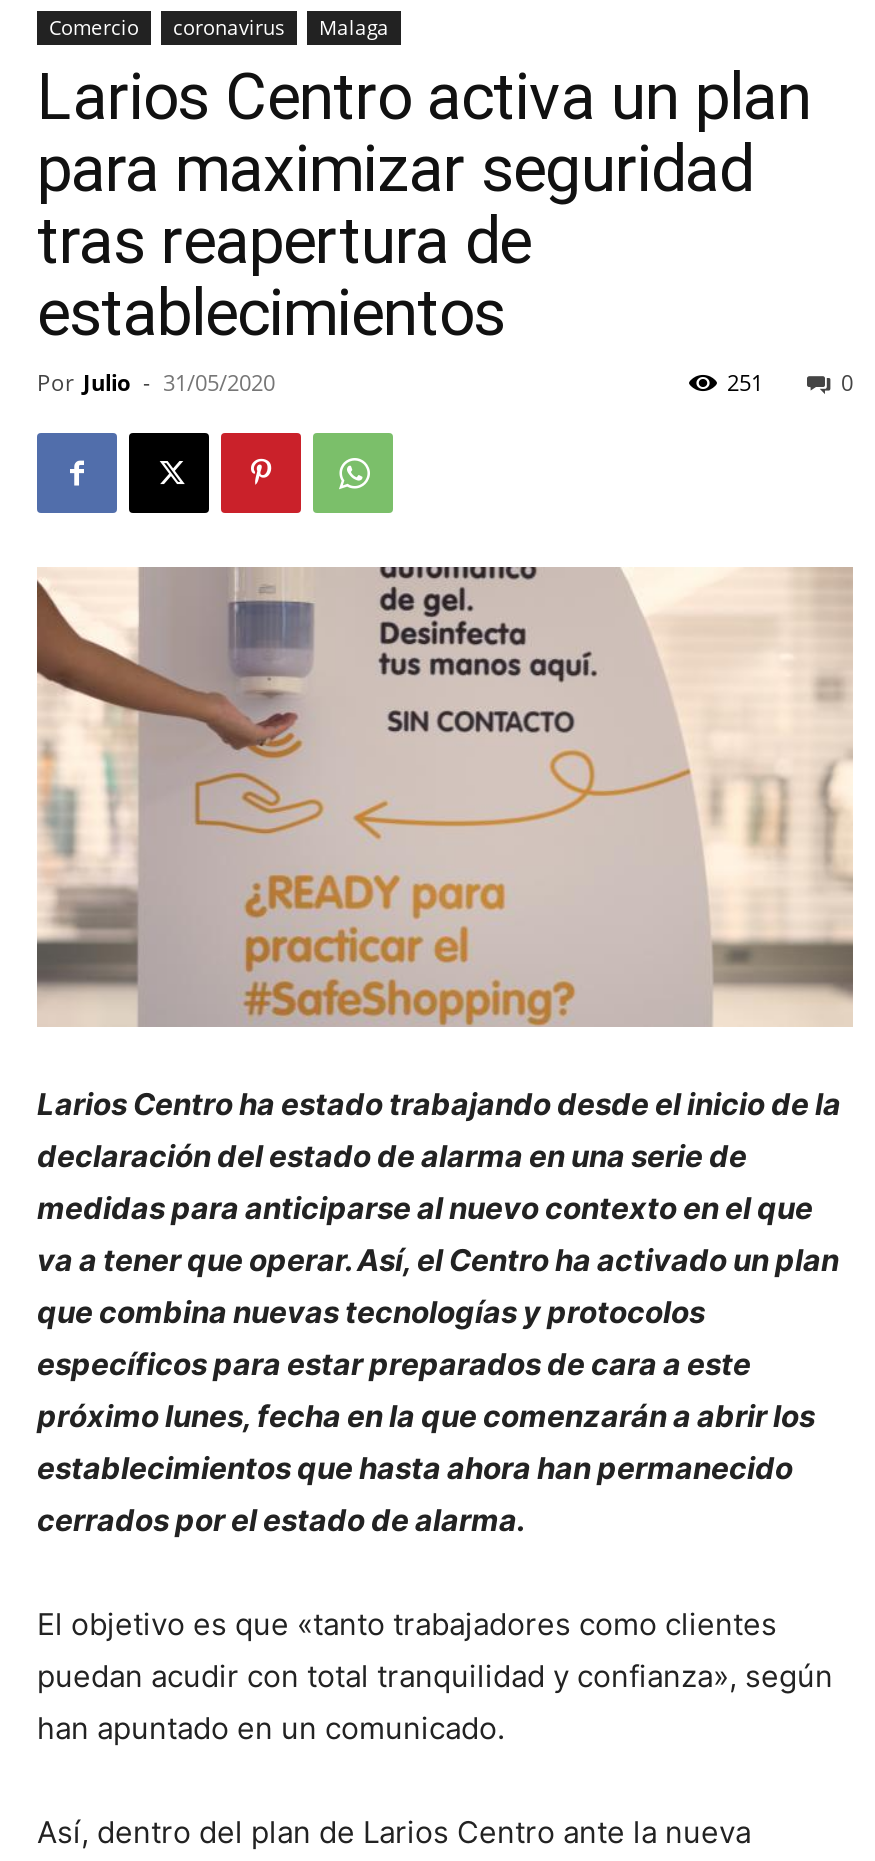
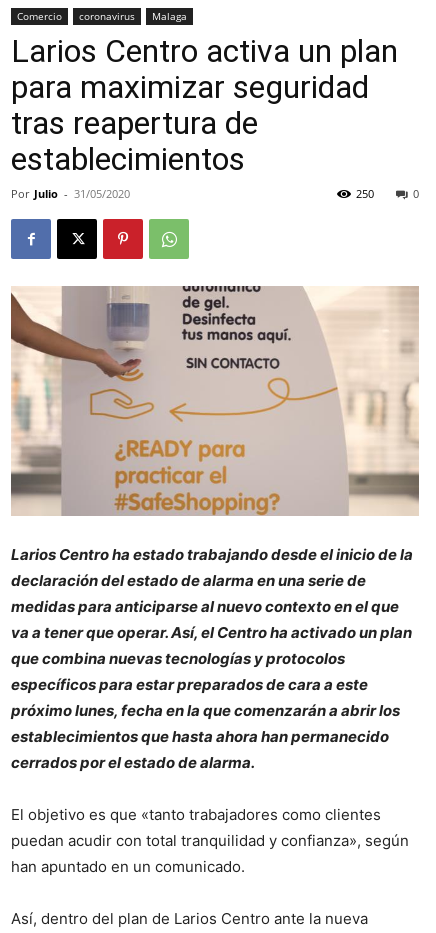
- 251
+ 250
